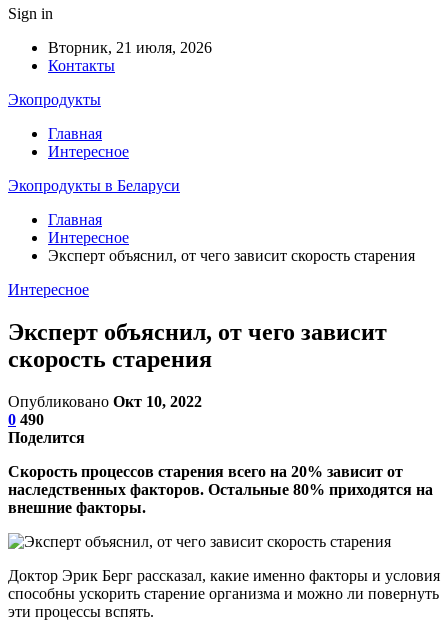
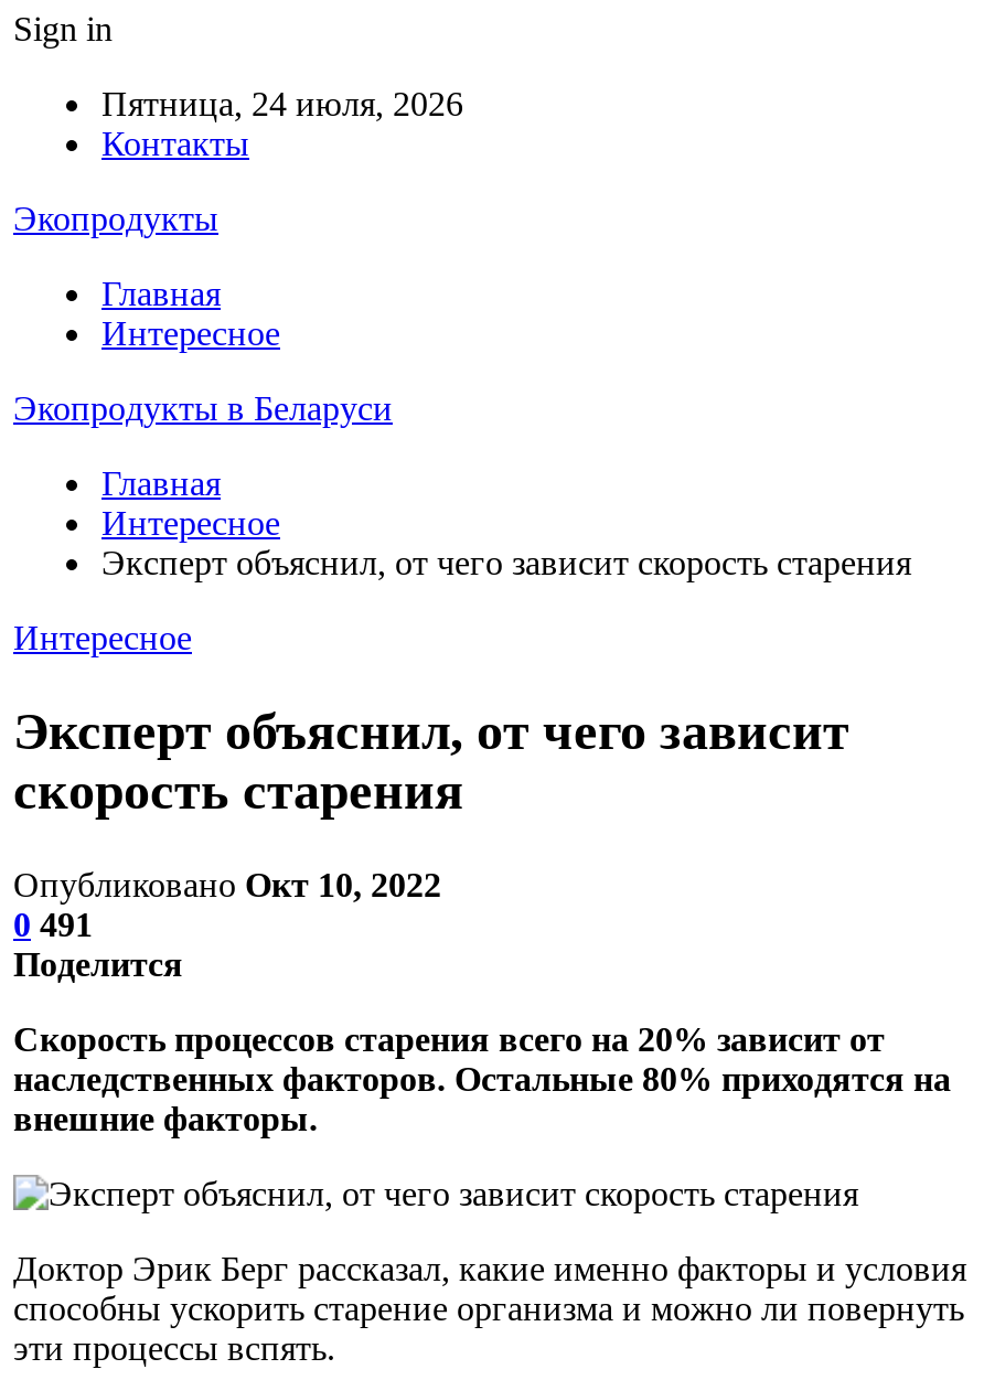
- Вторник, 21 июля, 2026
+ Пятница, 24 июля, 2026

- 0 490
+ 0 491
